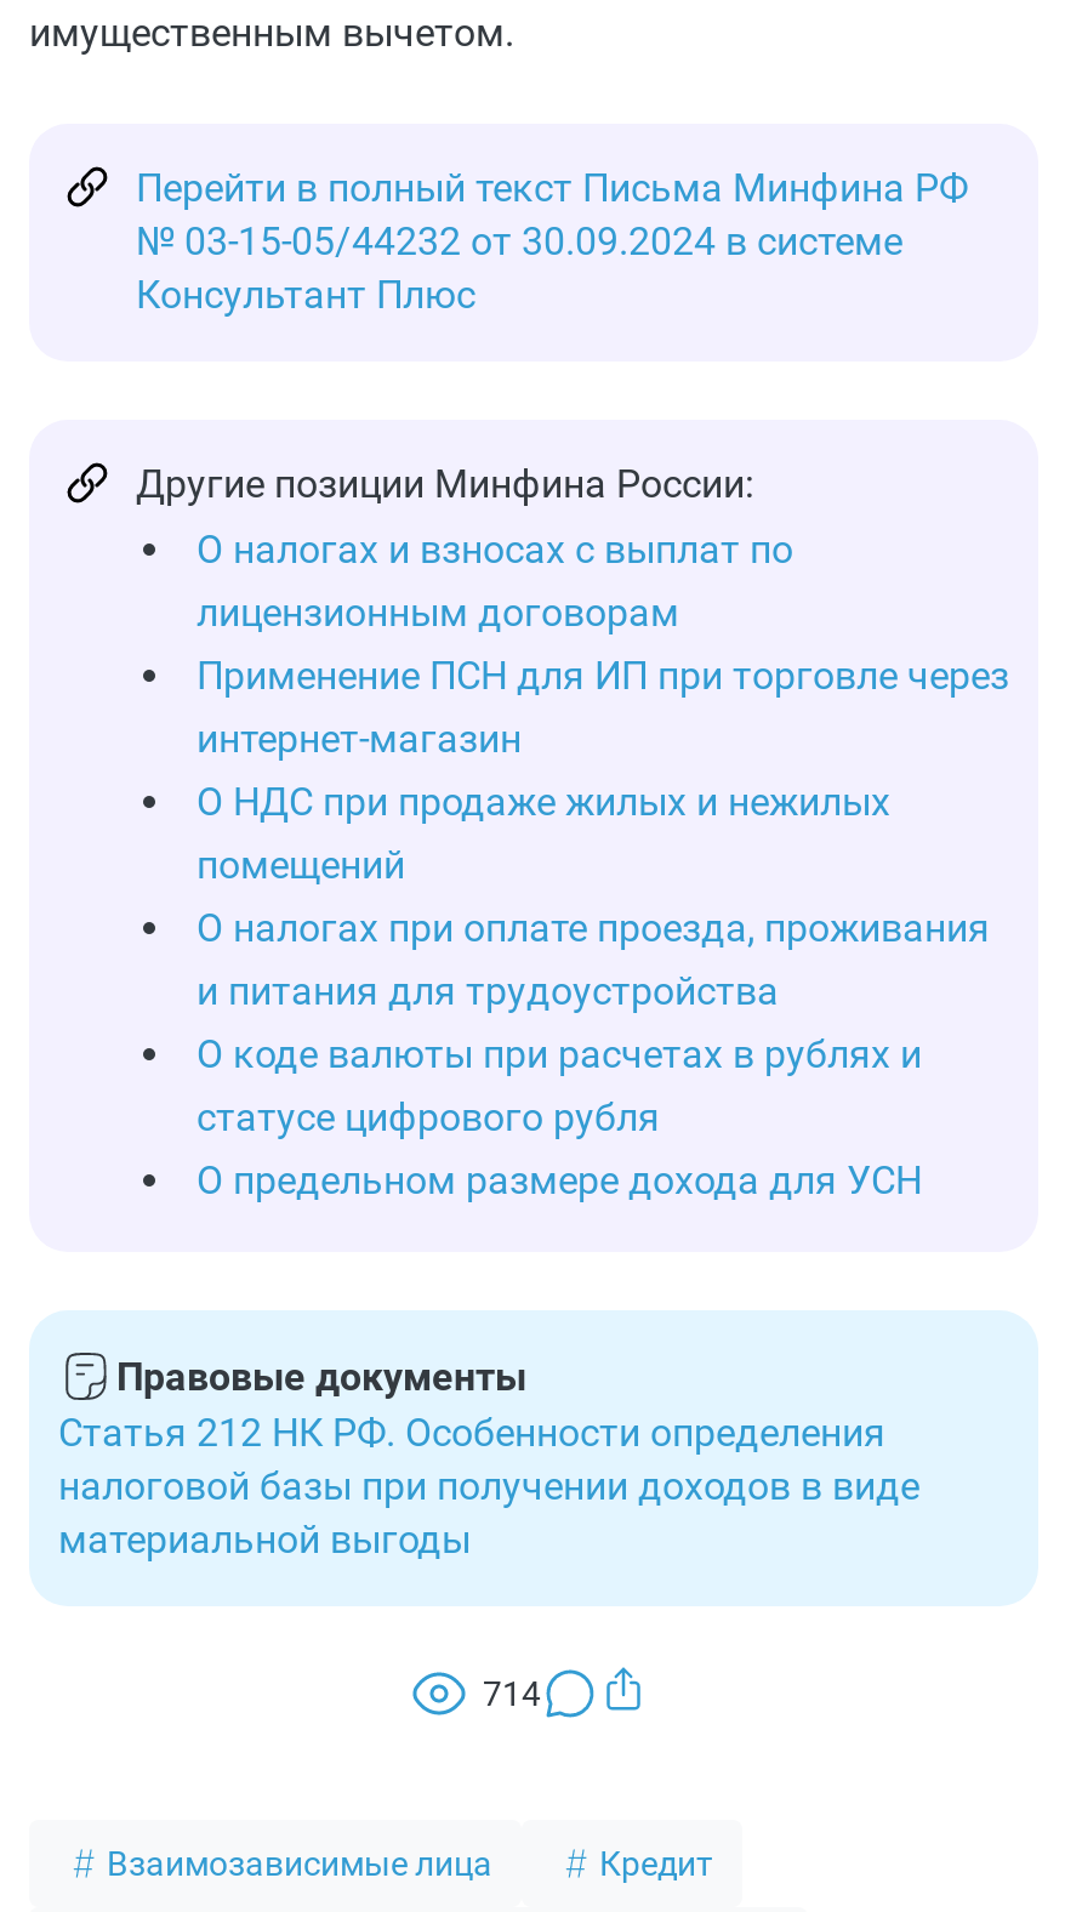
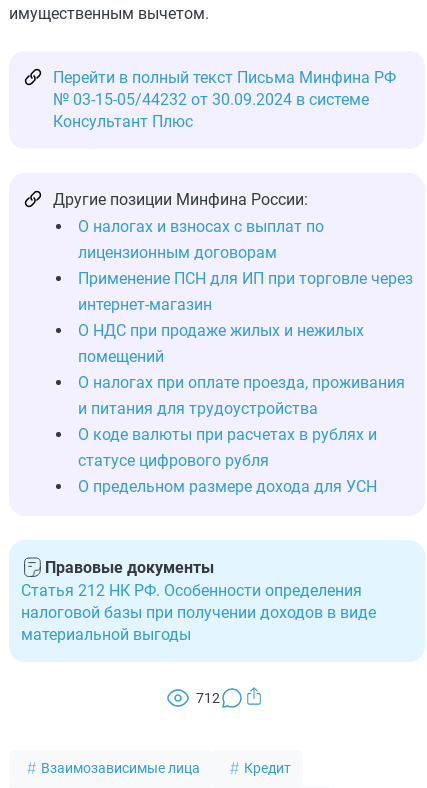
- 714
+ 712
